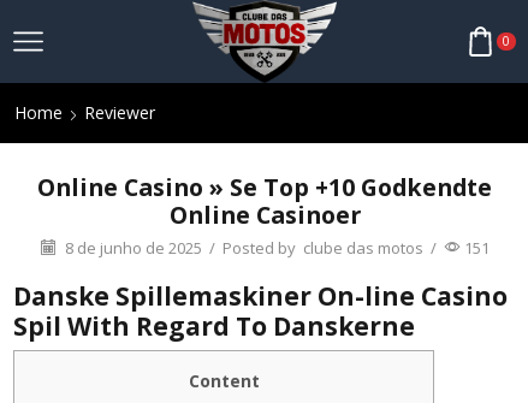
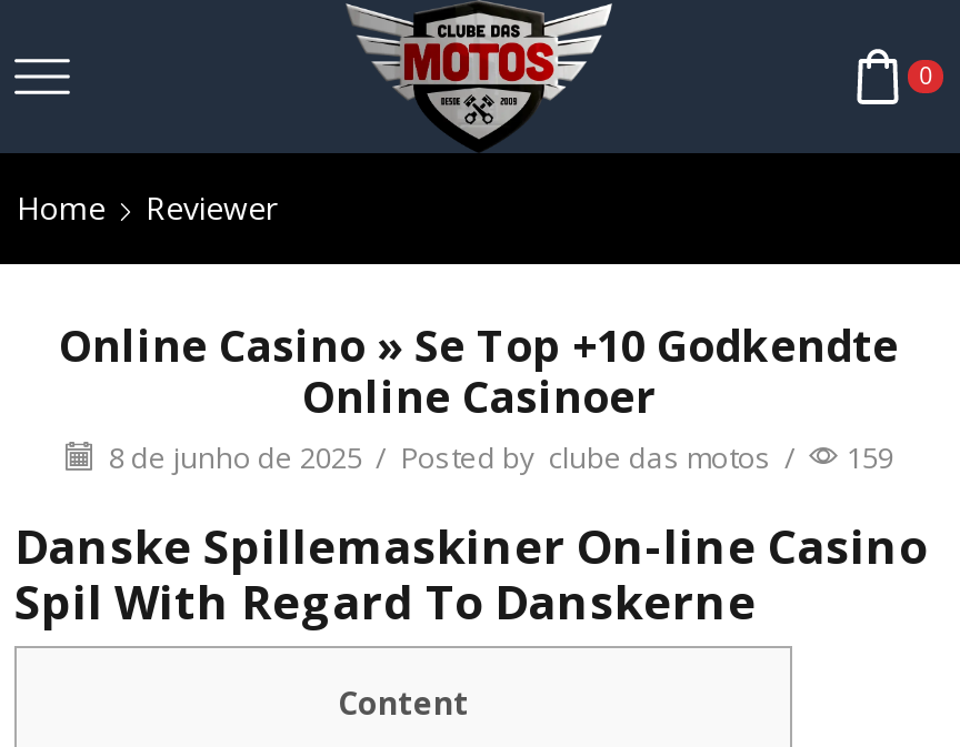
- 8 de junho de 2025 / Posted by clube das motos / 151
+ 8 de junho de 2025 / Posted by clube das motos / 159
